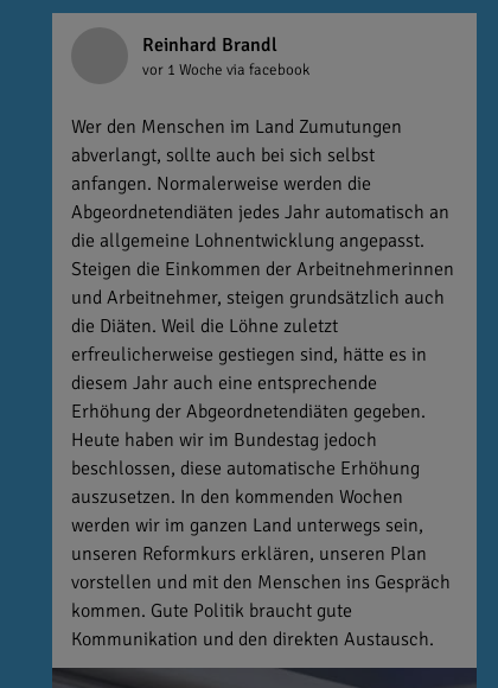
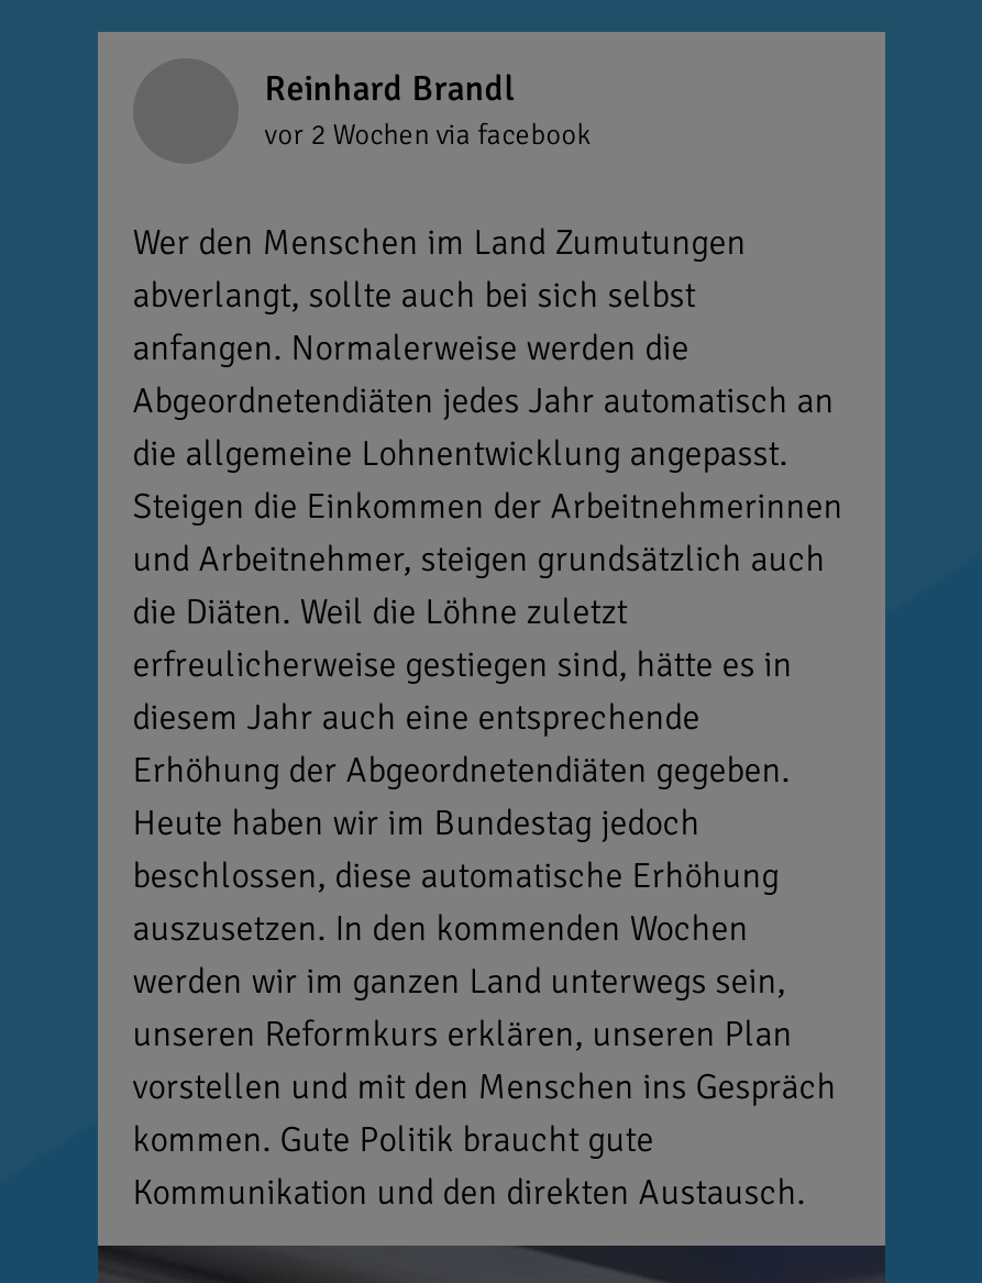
- vor 1 Woche via facebook
+ vor 2 Wochen via facebook
